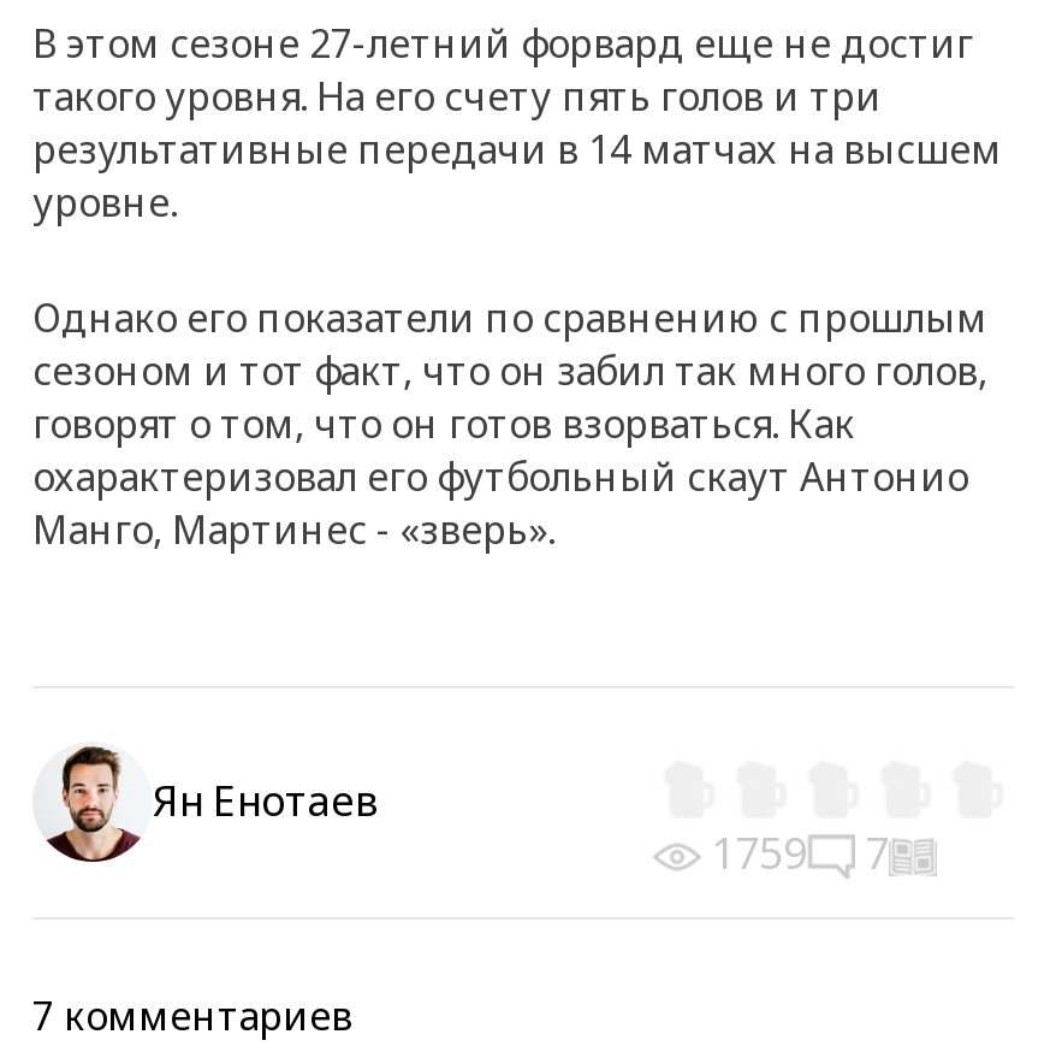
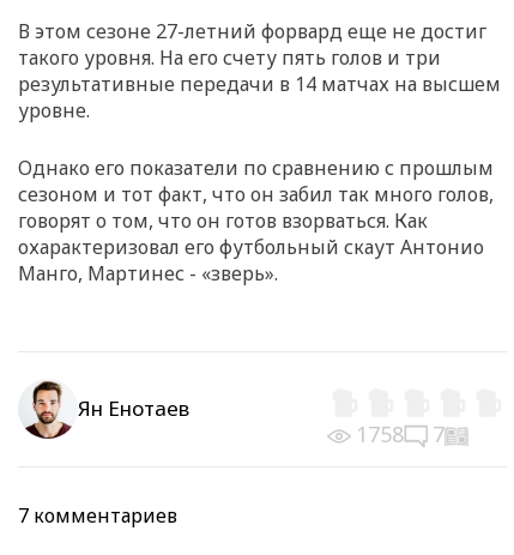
- 1759 7
+ 1758 7
